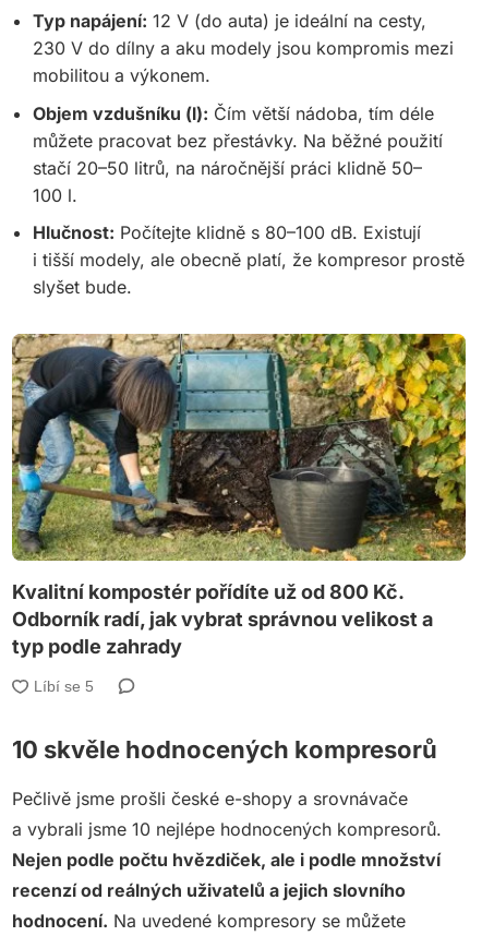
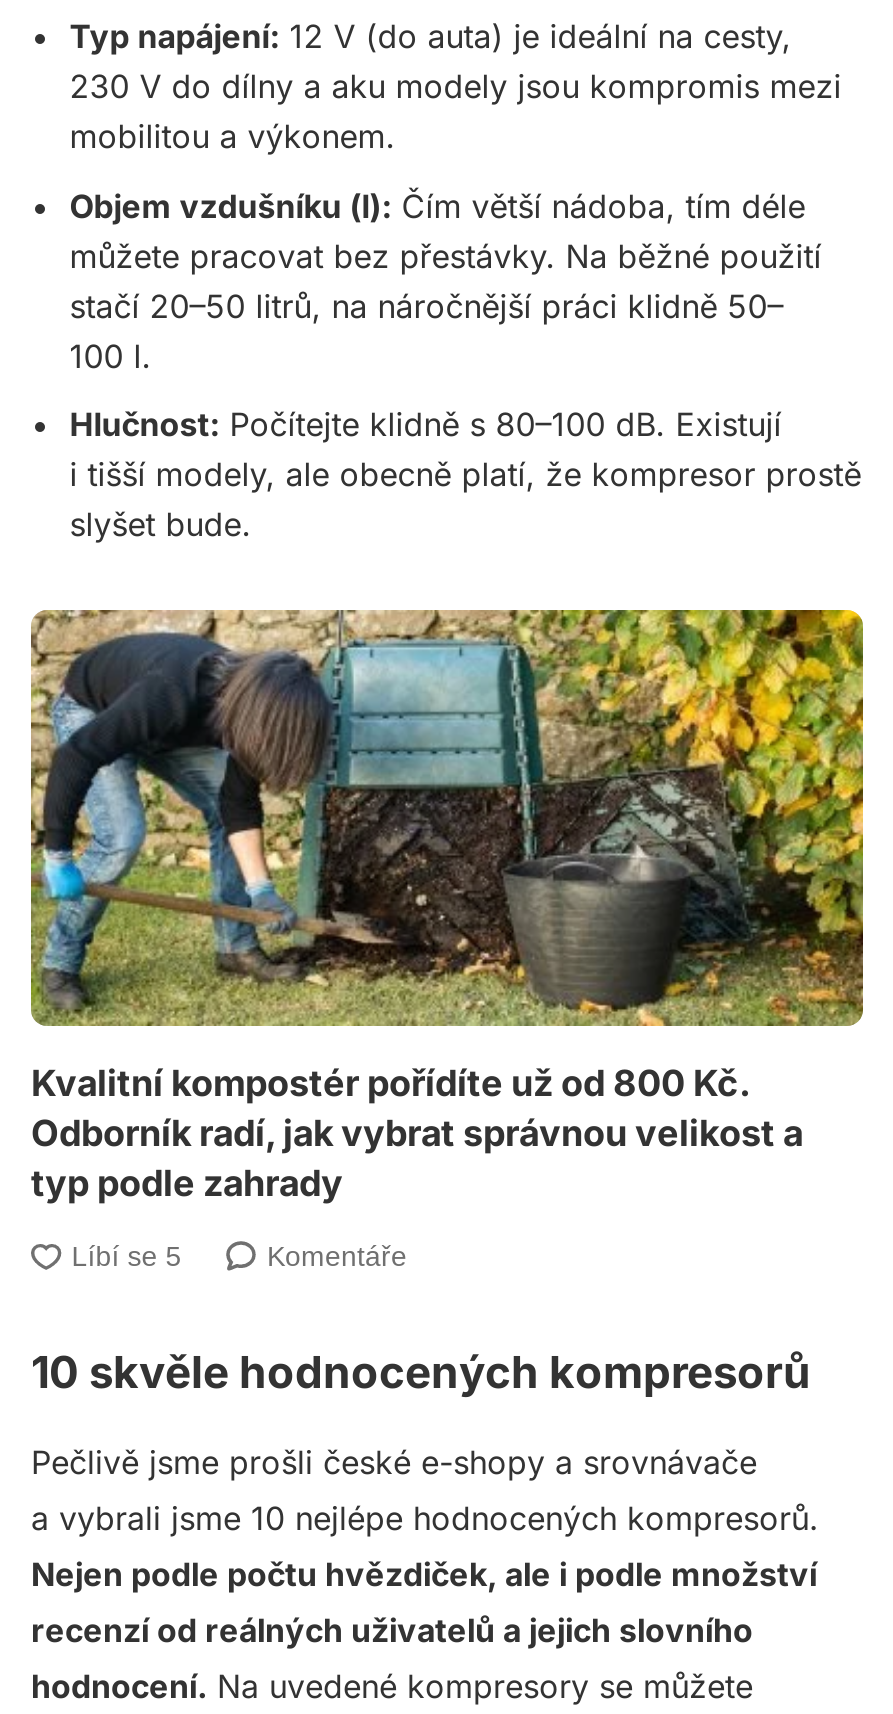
+ Komentáře
